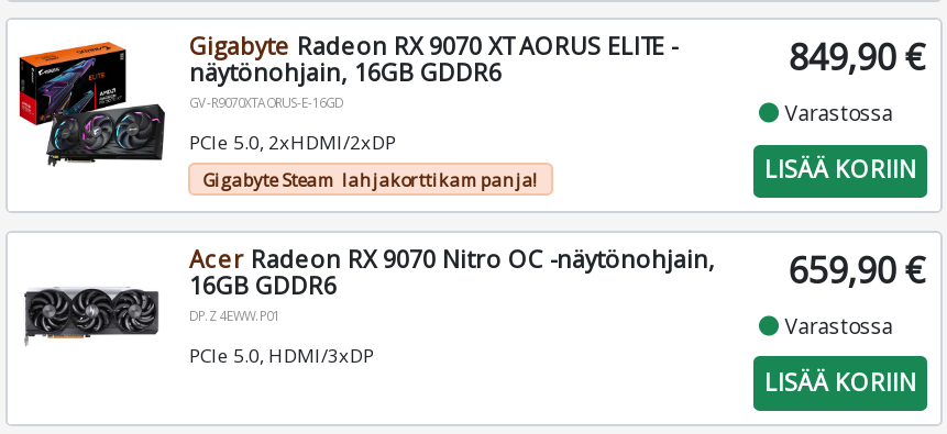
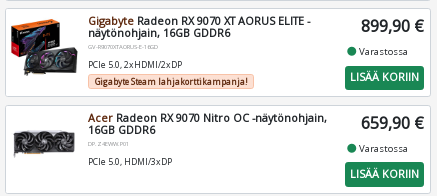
- 849,90 €
+ 899,90 €
